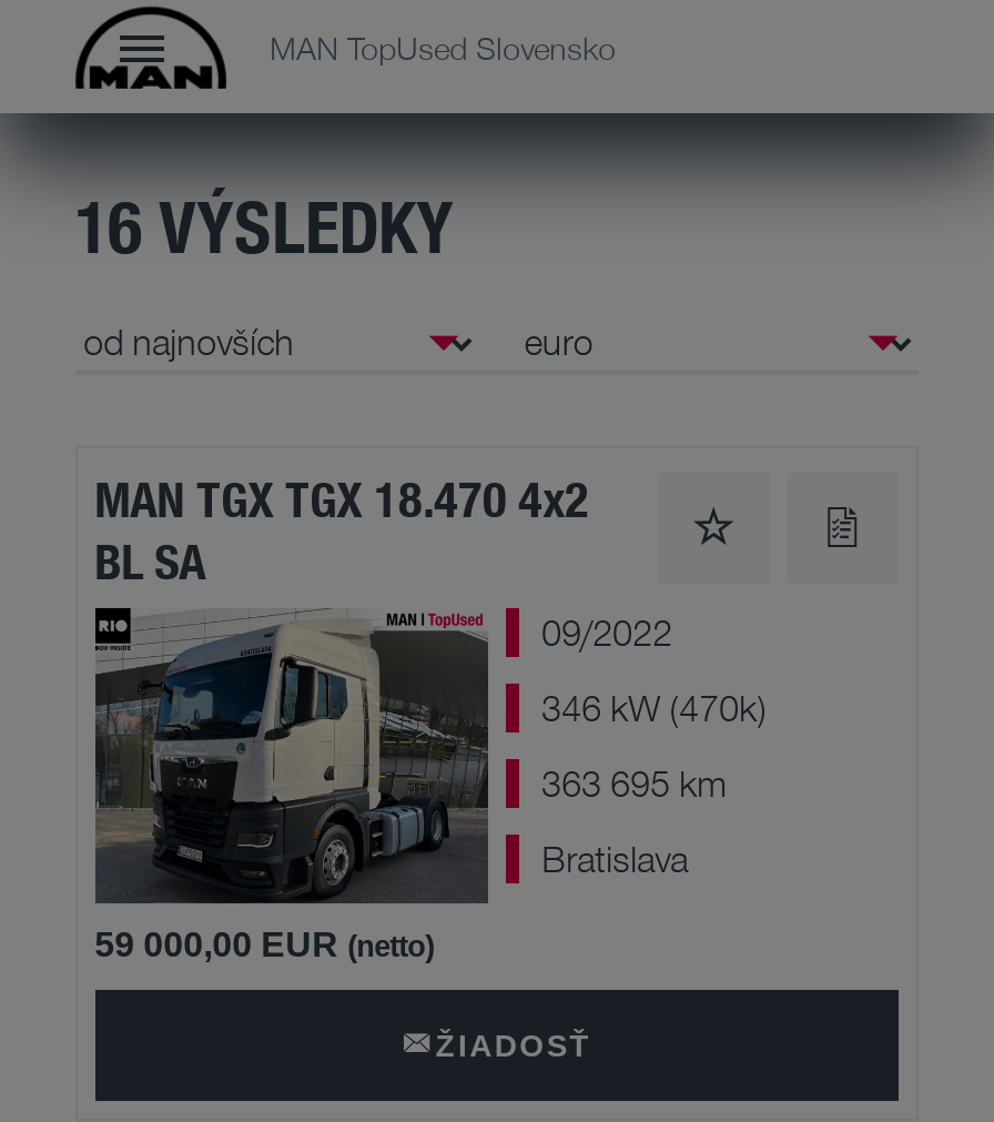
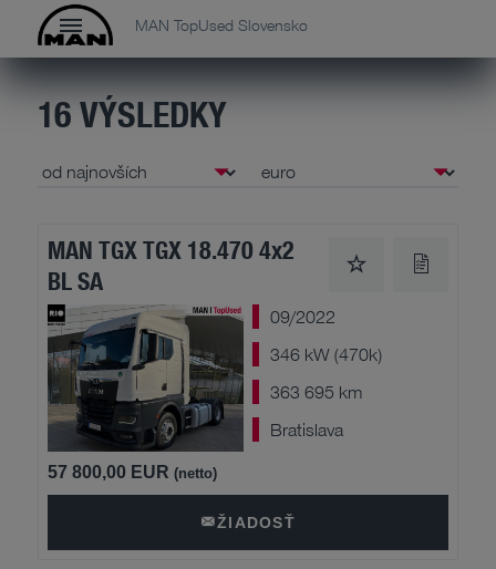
- 59 000,00 EUR (netto)
+ 57 800,00 EUR (netto)
